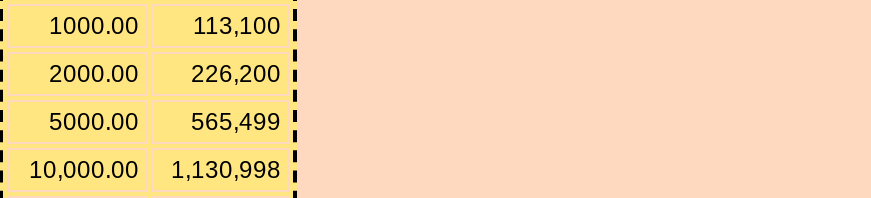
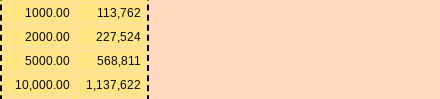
- 1000.00 113,100
+ 1000.00 113,762

- 2000.00 226,200
+ 2000.00 227,524

- 5000.00 565,499
+ 5000.00 568,811

- 10,000.00 1,130,998
+ 10,000.00 1,137,622
